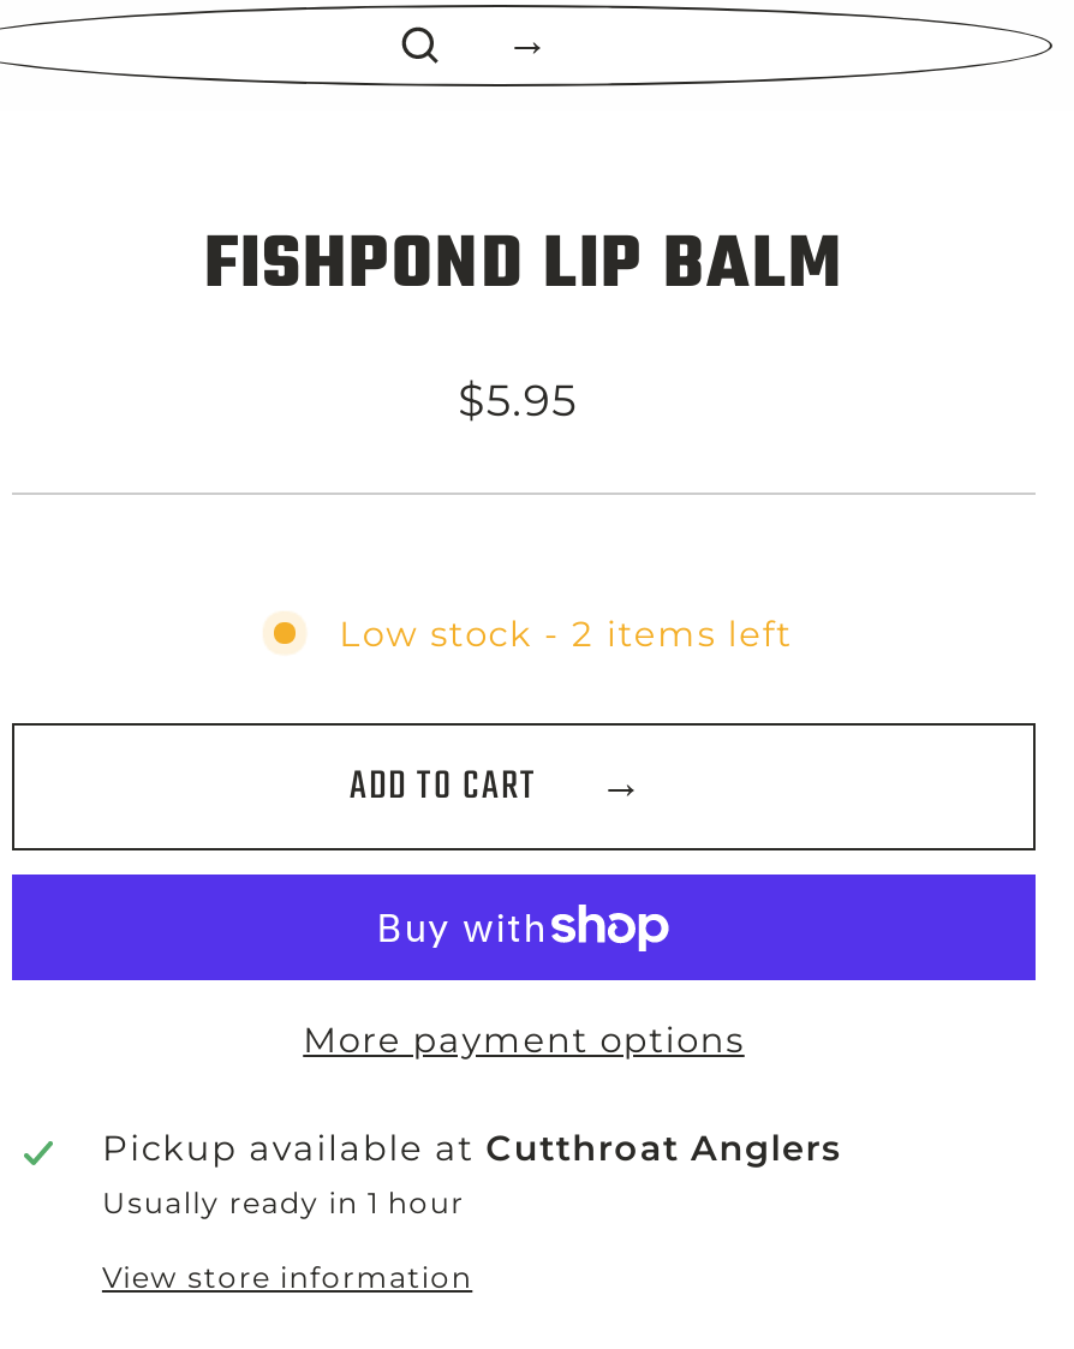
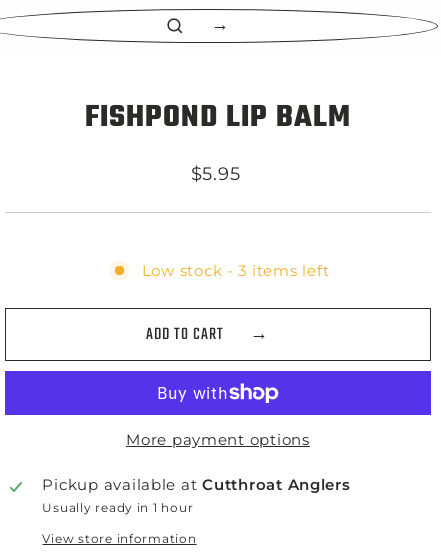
- Low stock - 2 items left
+ Low stock - 3 items left
